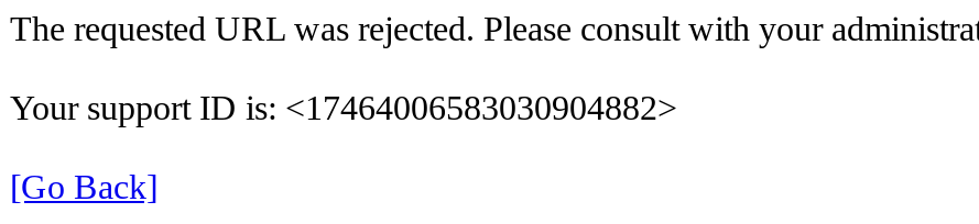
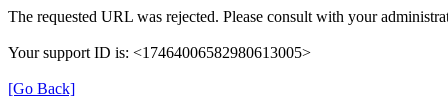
- Your support ID is: <17464006583030904882>
+ Your support ID is: <17464006582980613005>
